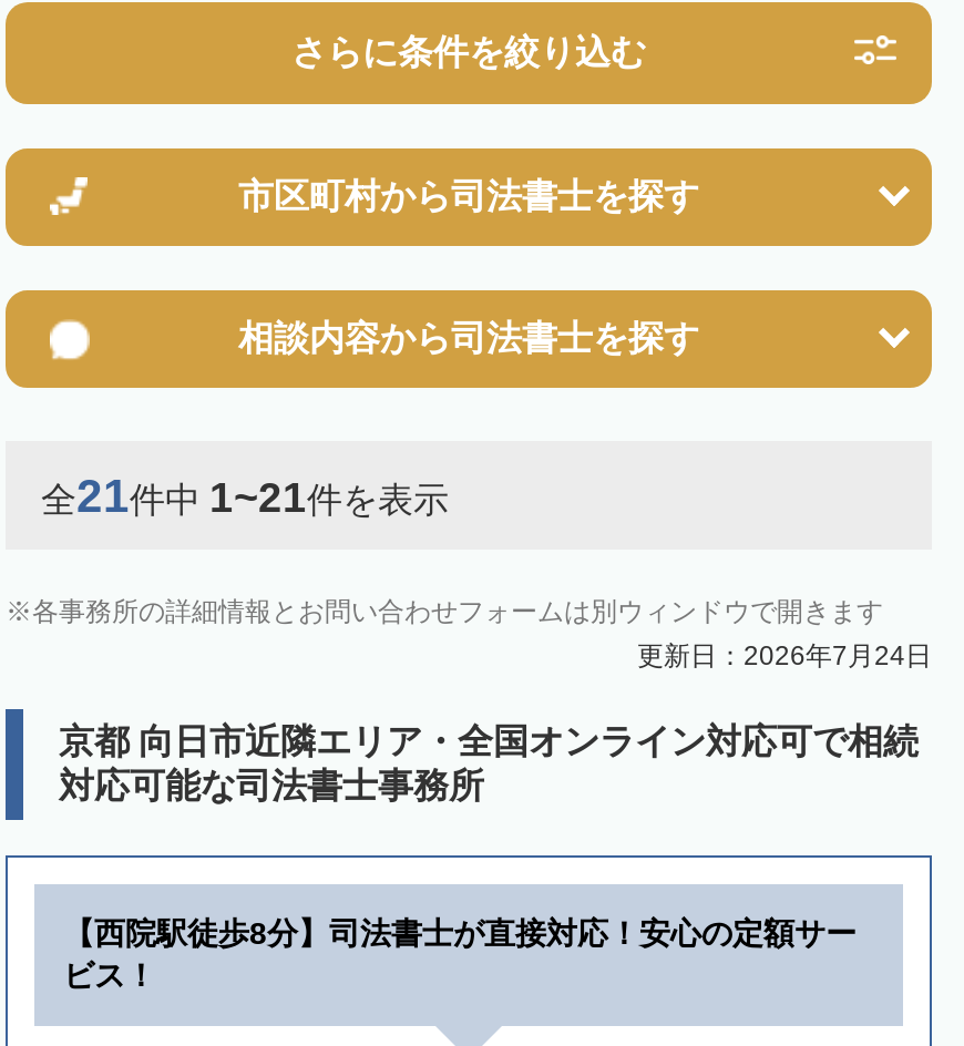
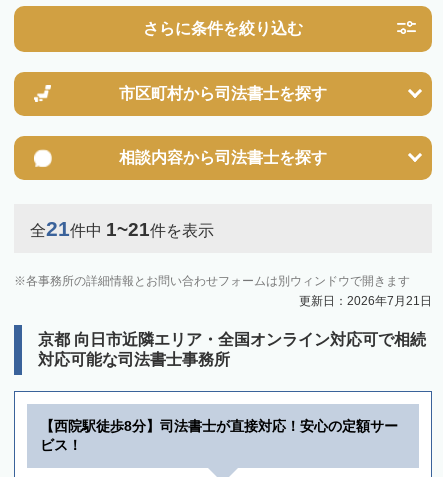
- 更新日：2026年7月24日
+ 更新日：2026年7月21日
